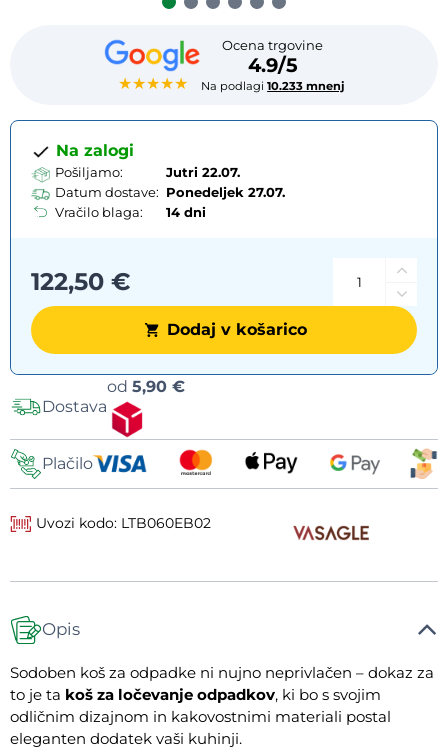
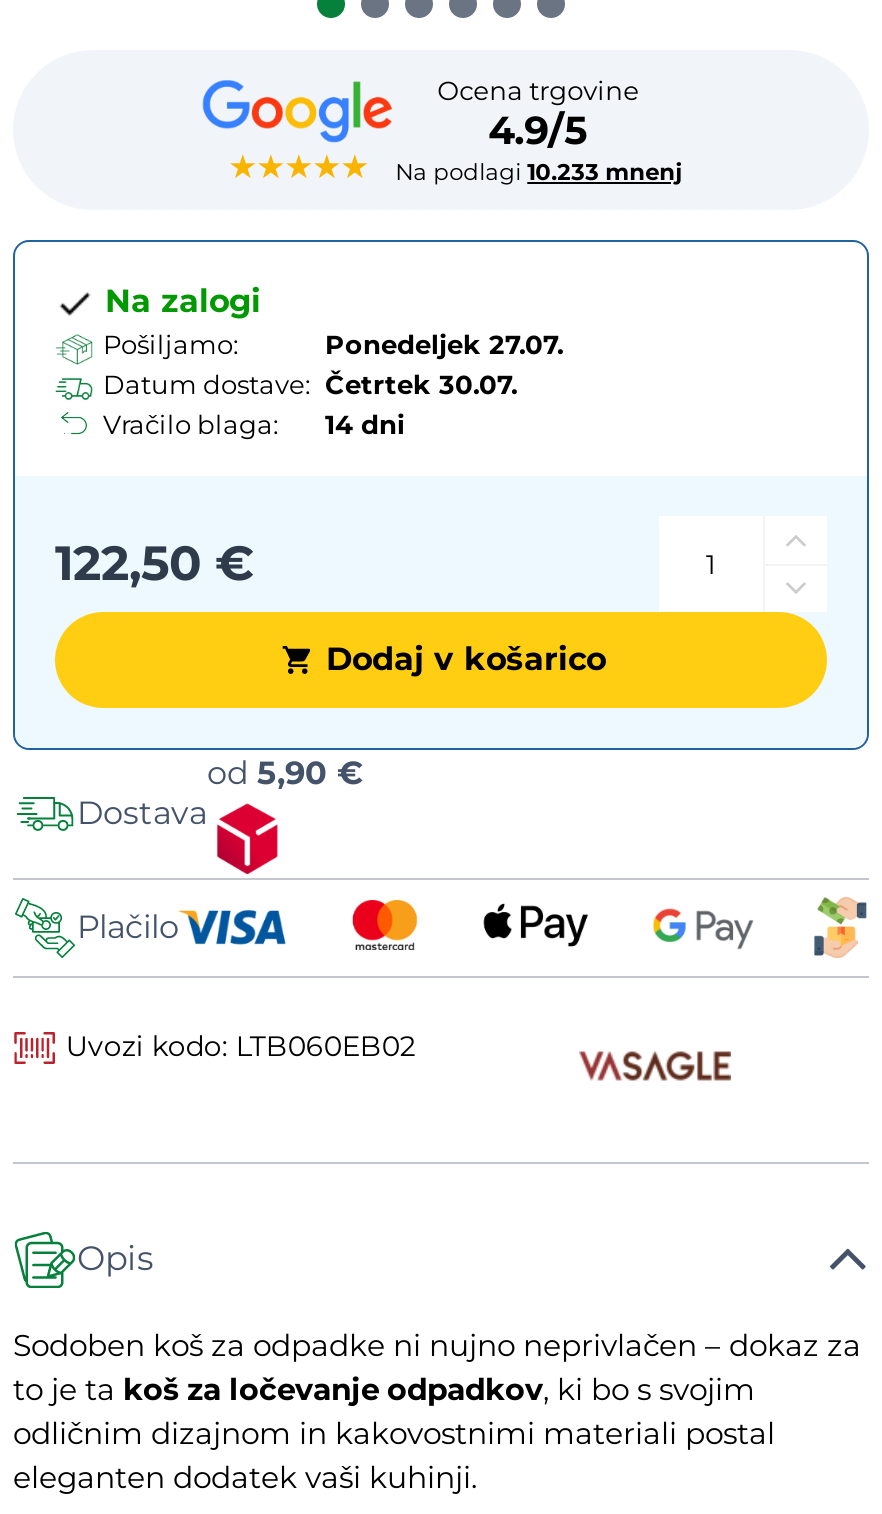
- Jutri 22.07.
- Datum dostave: Ponedeljek 27.07.
+ Ponedeljek 27.07.
+ Datum dostave: Četrtek 30.07.
